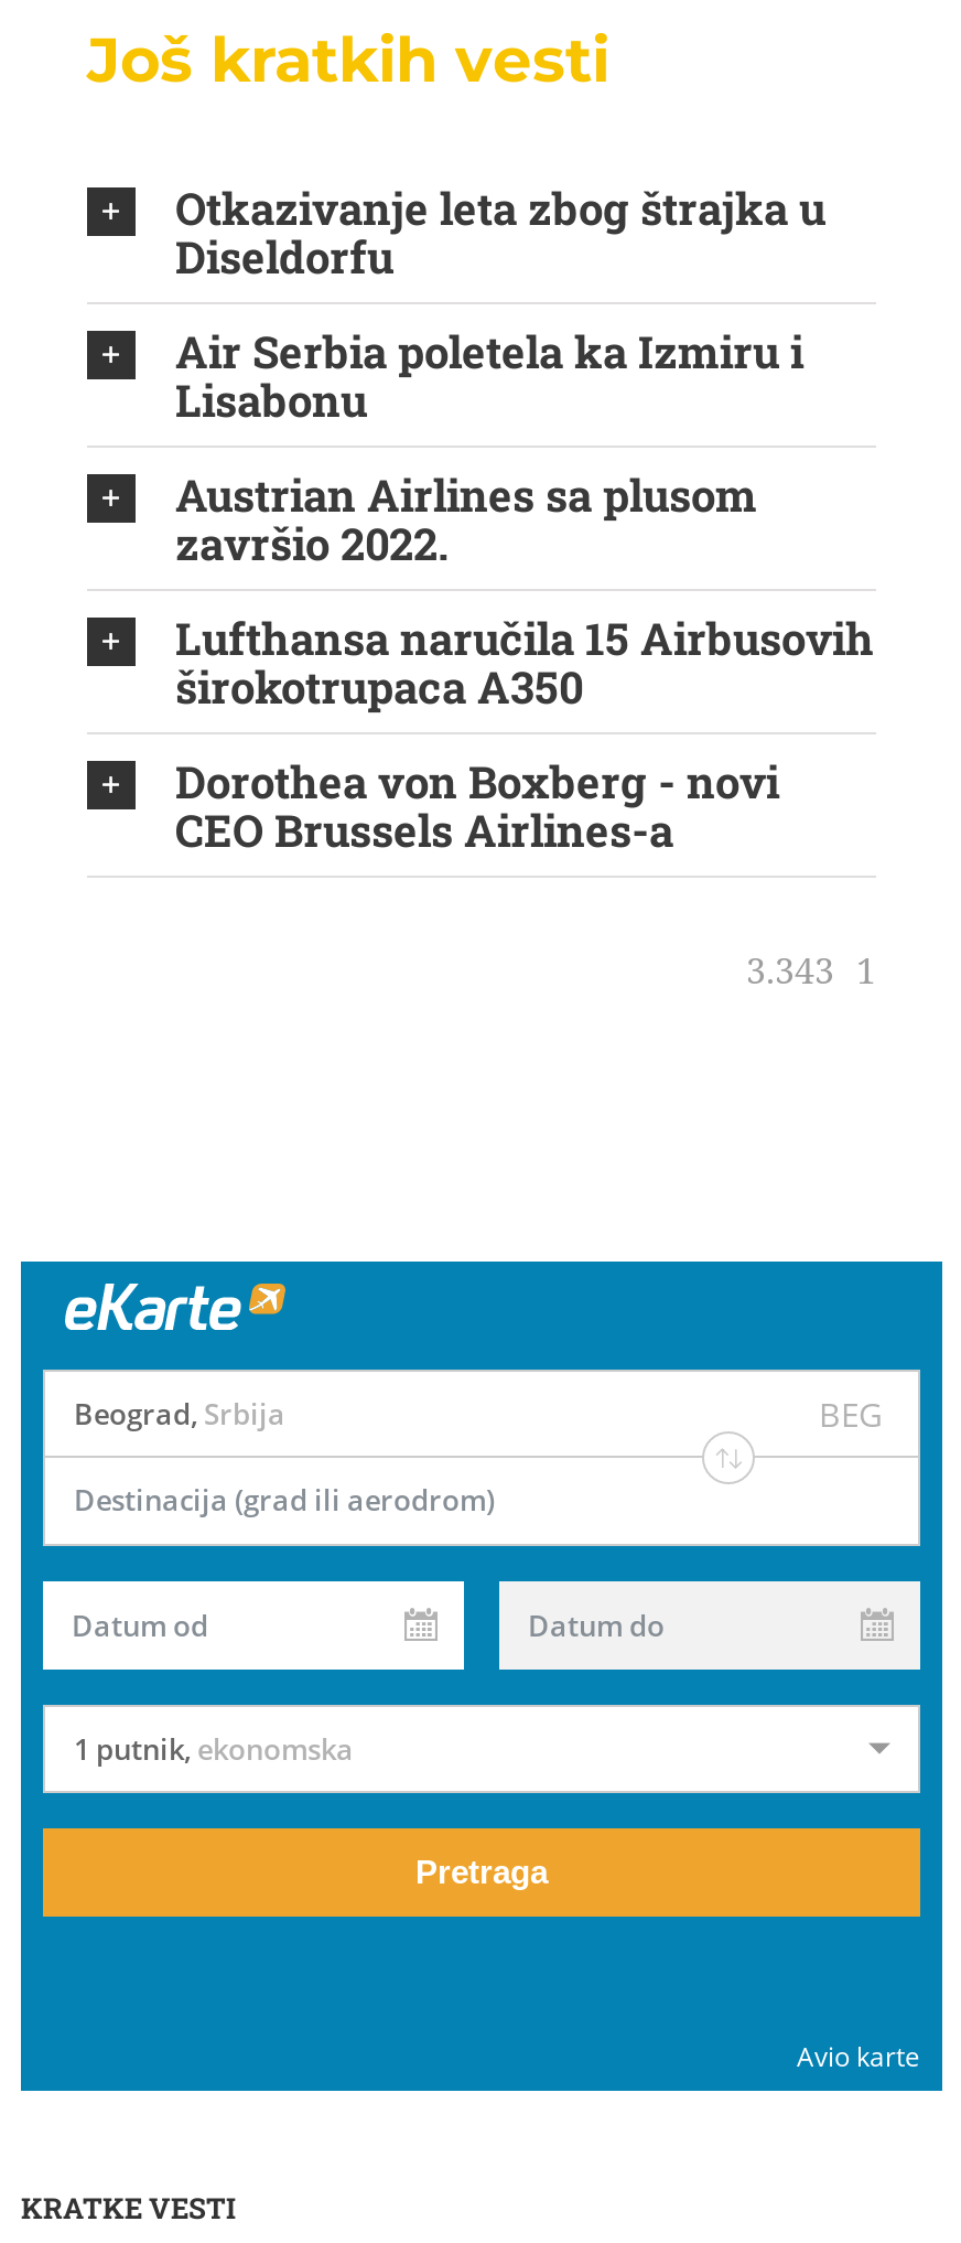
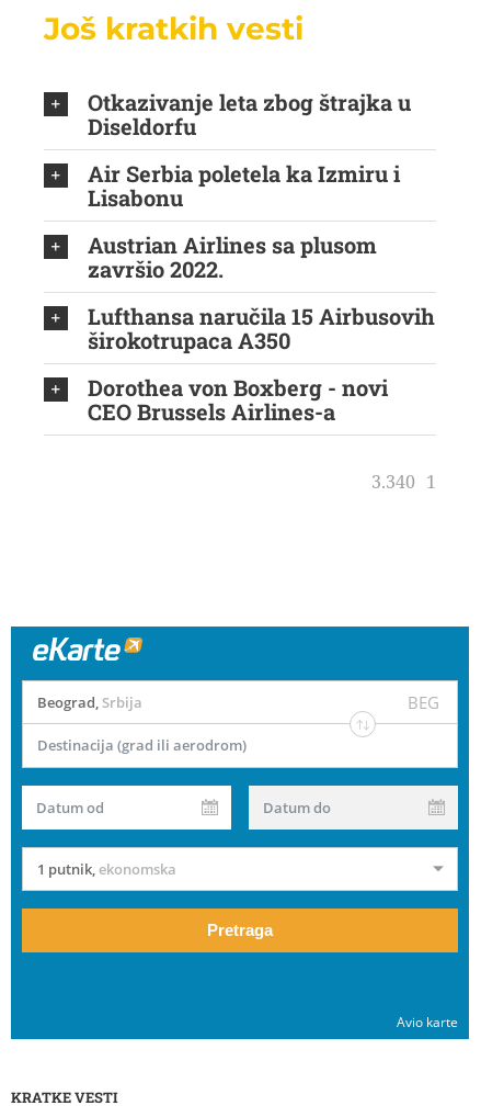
- 3.343 1
+ 3.340 1
